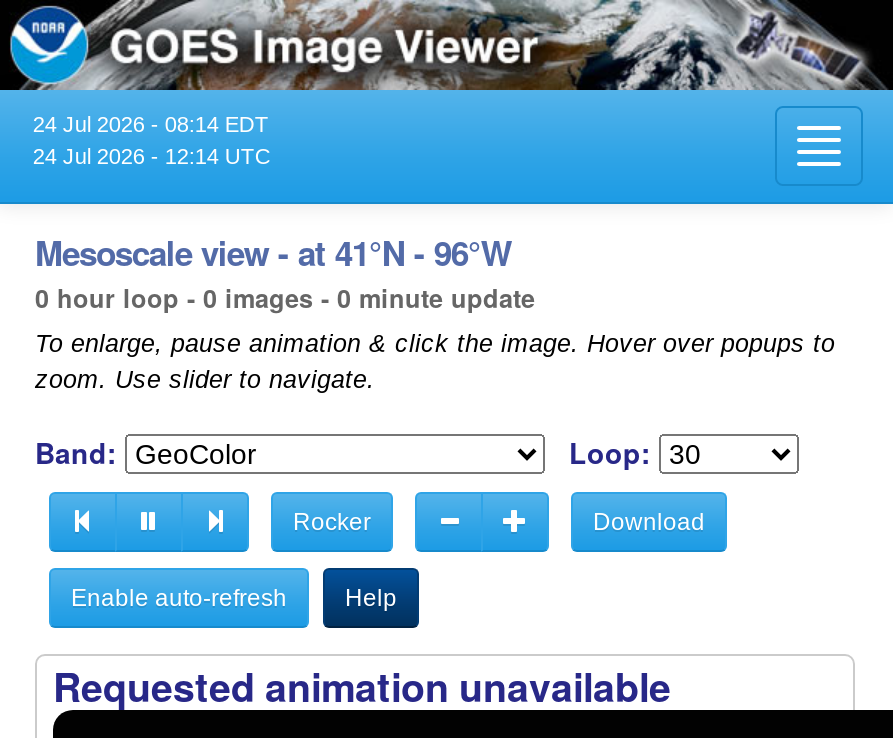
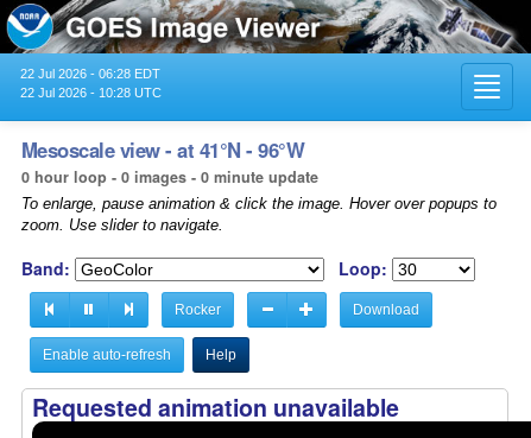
- 24 Jul 2026 - 08:14 EDT
+ 22 Jul 2026 - 06:28 EDT

- 24 Jul 2026 - 12:14 UTC
+ 22 Jul 2026 - 10:28 UTC
